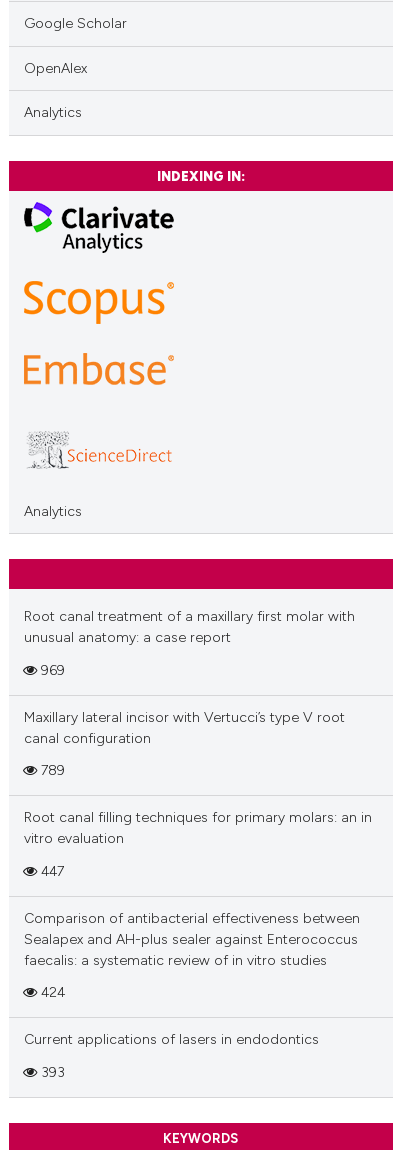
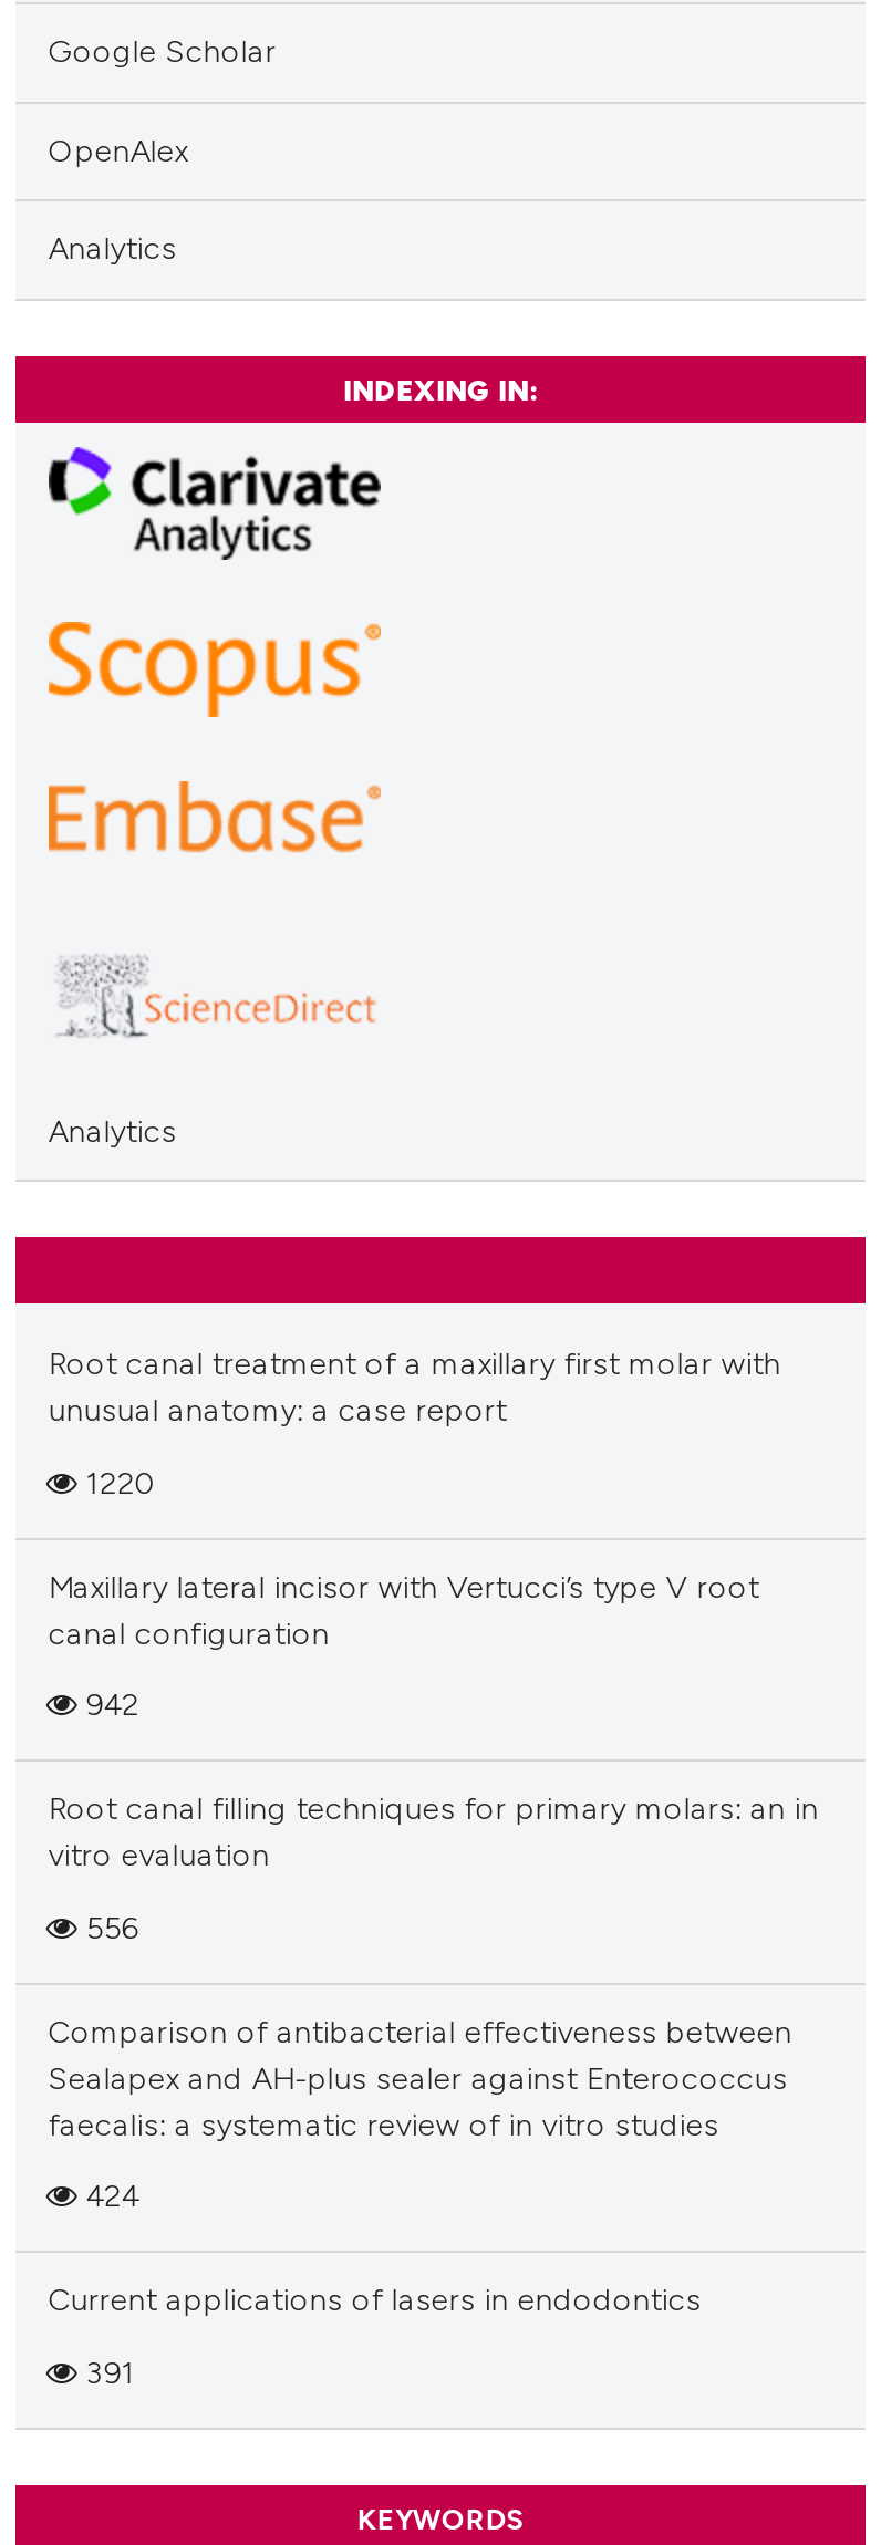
- 969
+ 1220

- 789
+ 942

- 447
+ 556

- 393
+ 391
